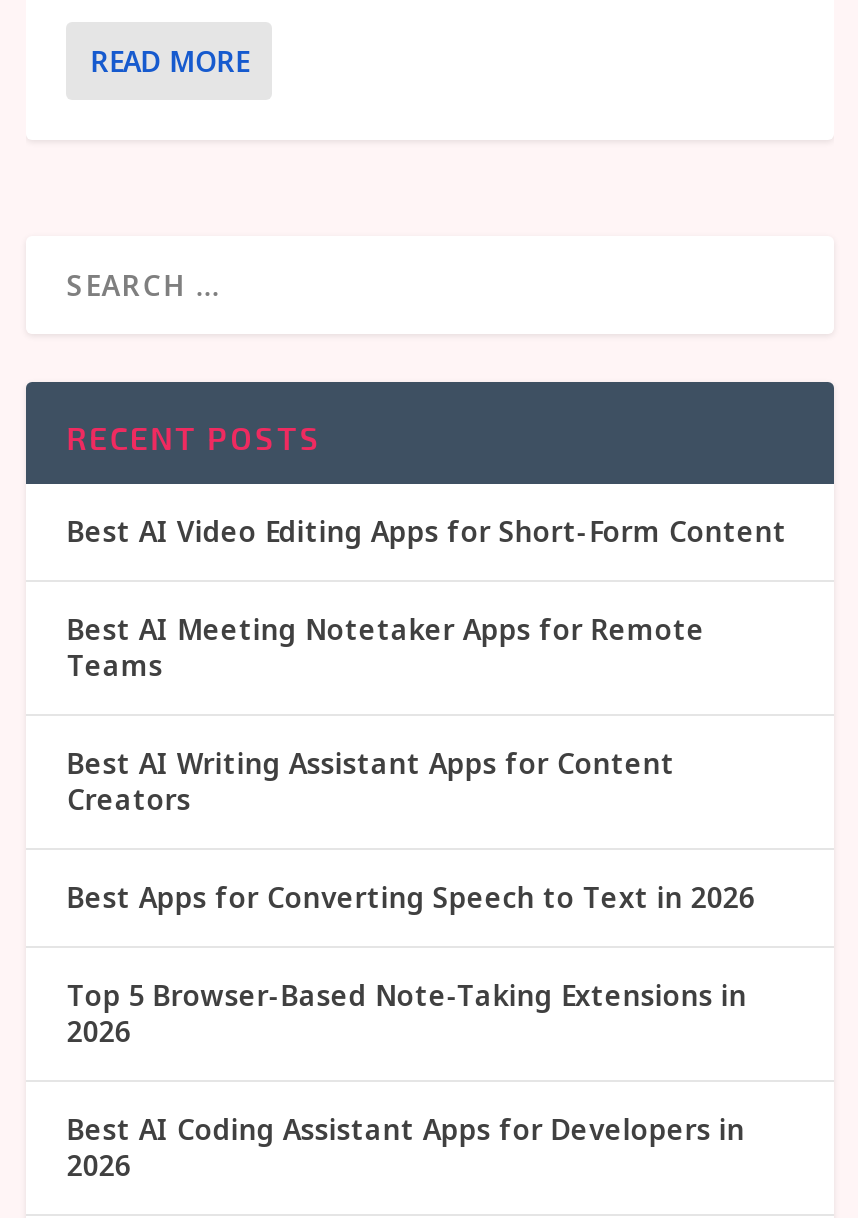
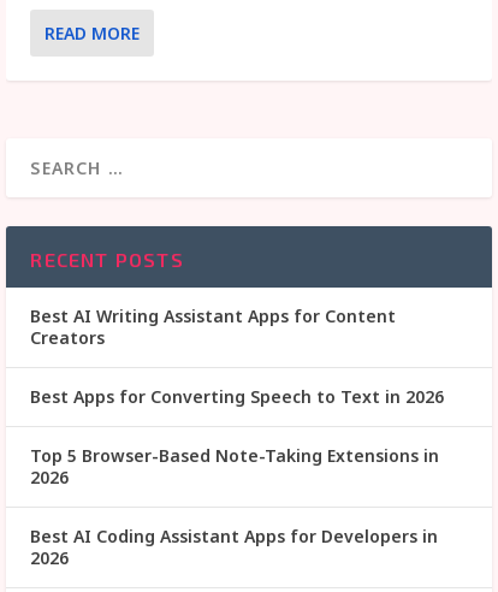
- Best AI Video Editing Apps for Short-Form Content
- Best AI Meeting Notetaker Apps for Remote
- Teams
